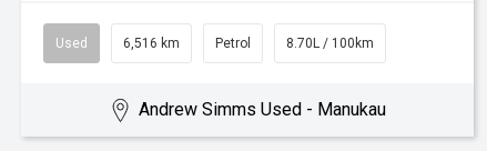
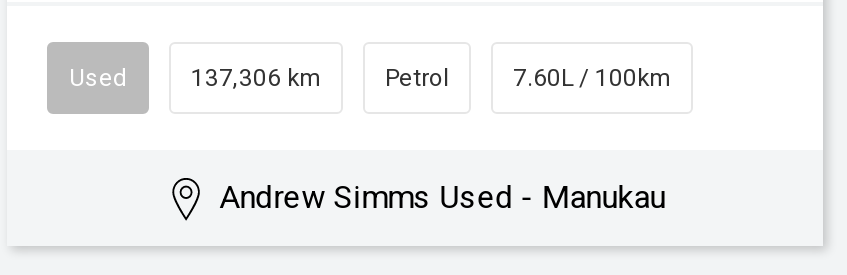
- 6,516 km
+ 137,306 km

- 8.70L / 100km
+ 7.60L / 100km
